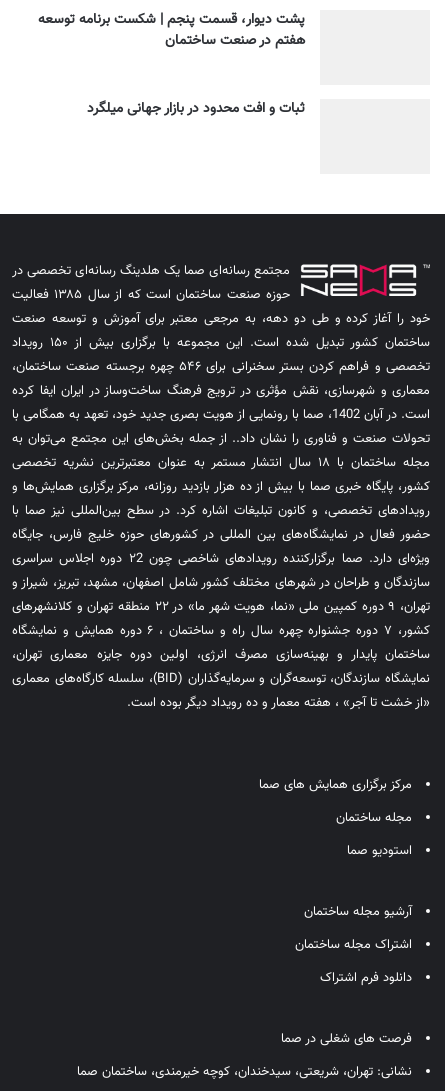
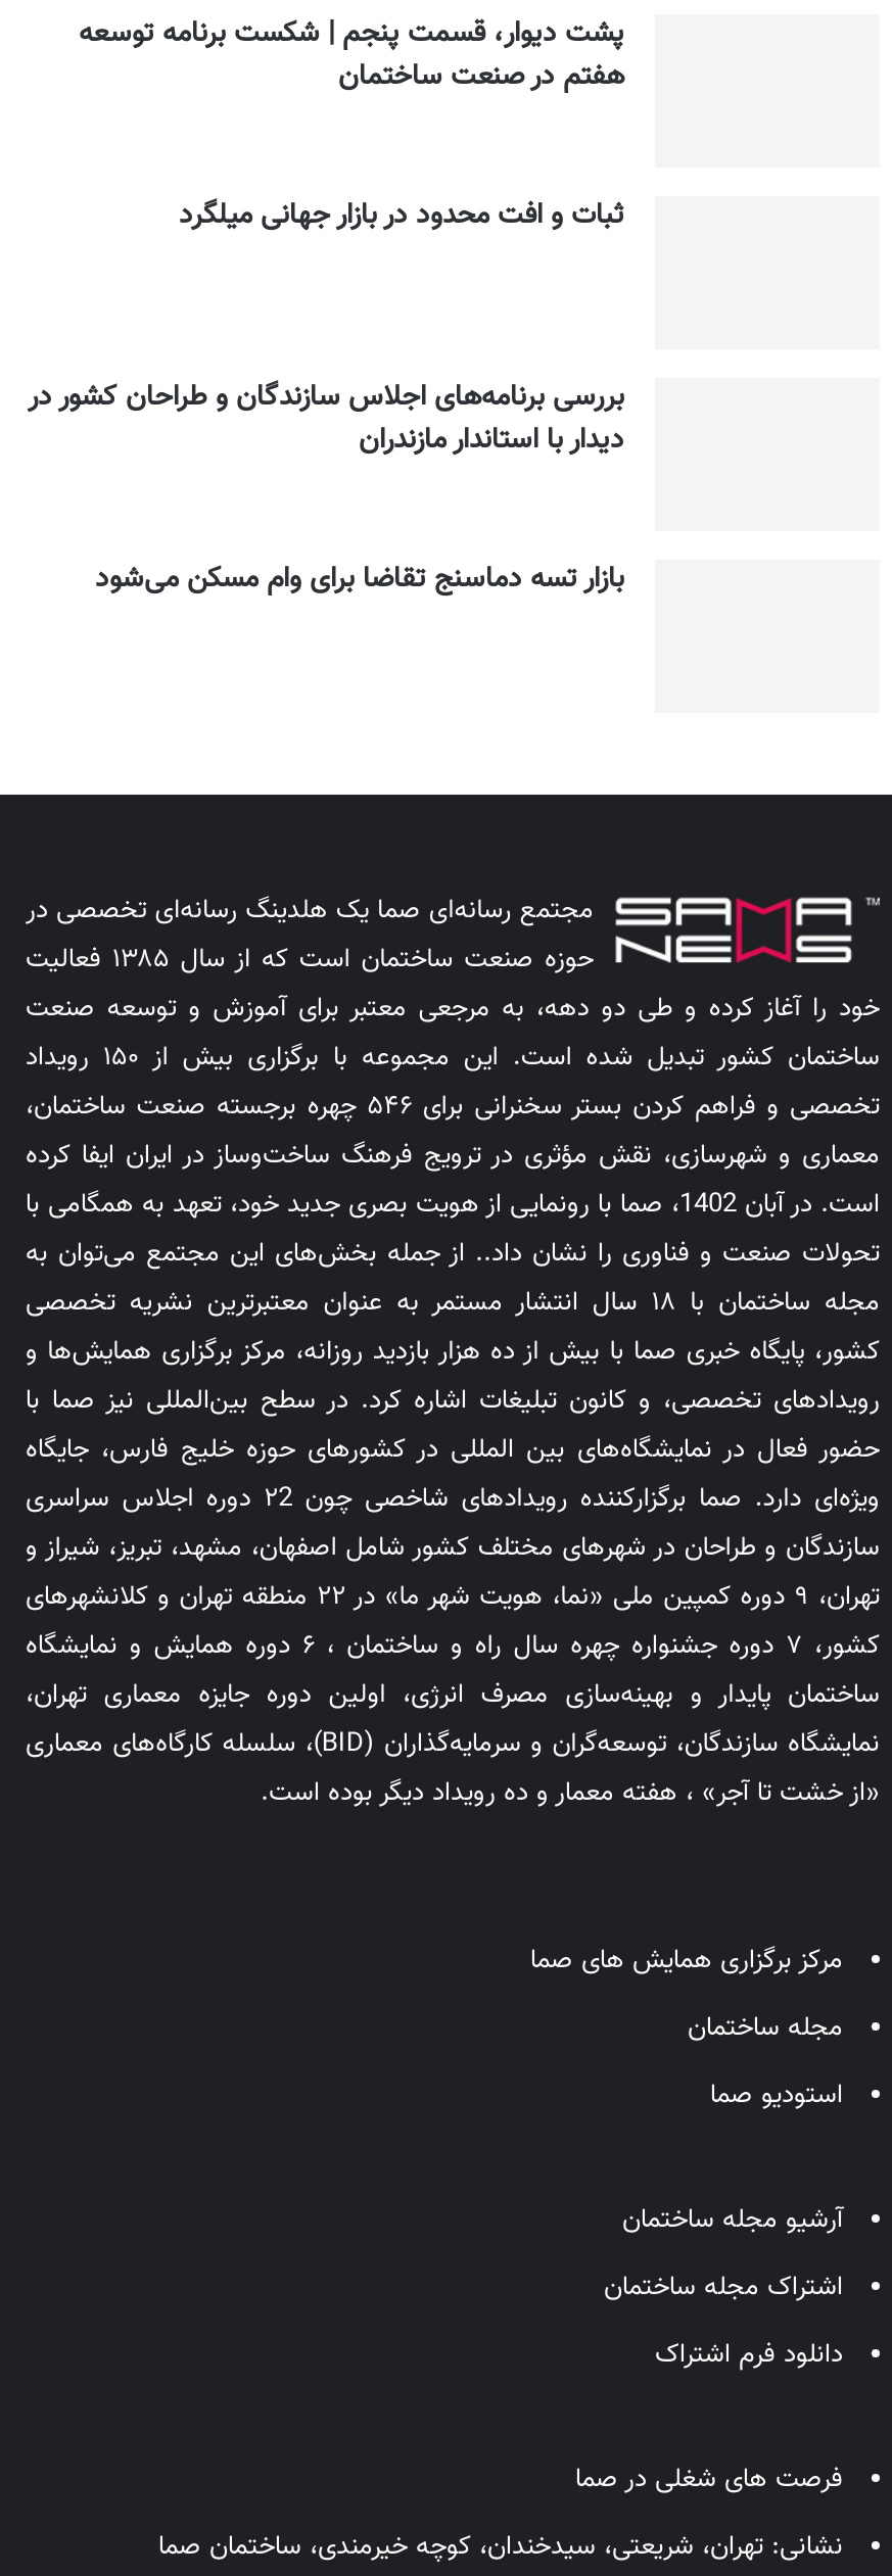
+ بررسی برنامه‌های اجلاس سازندگان و طراحان کشور در
+ دیدار با استاندار مازندران
+ بازار تسه دماسنج تقاضا برای وام مسکن می‌شود
